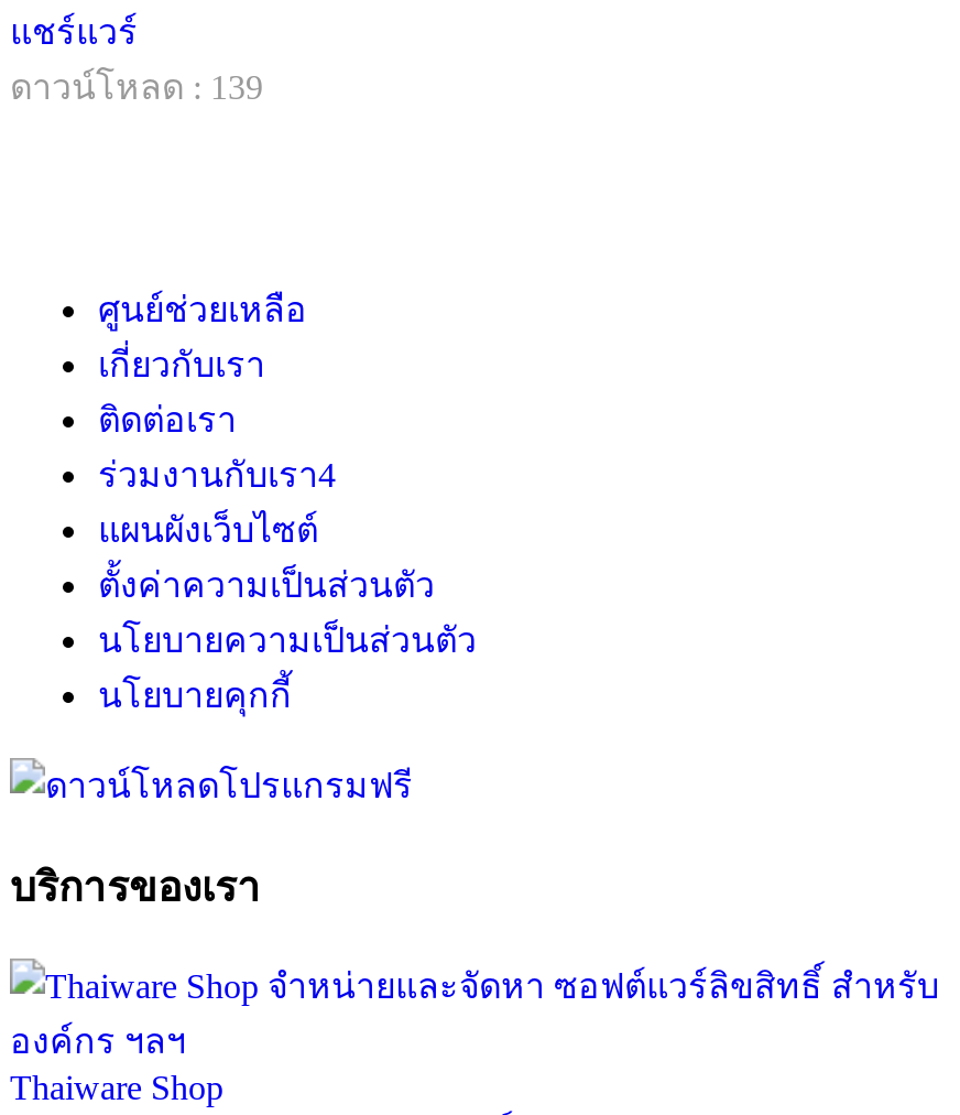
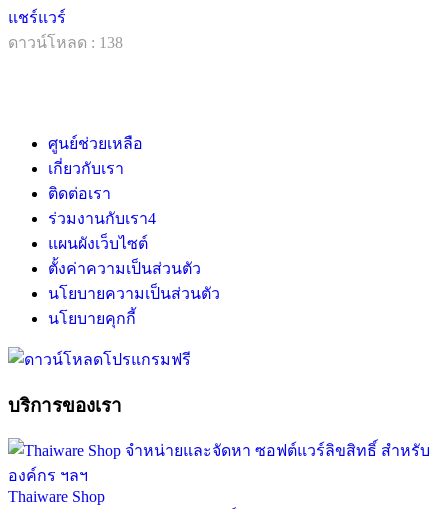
- ดาวน์โหลด : 139
+ ดาวน์โหลด : 138
